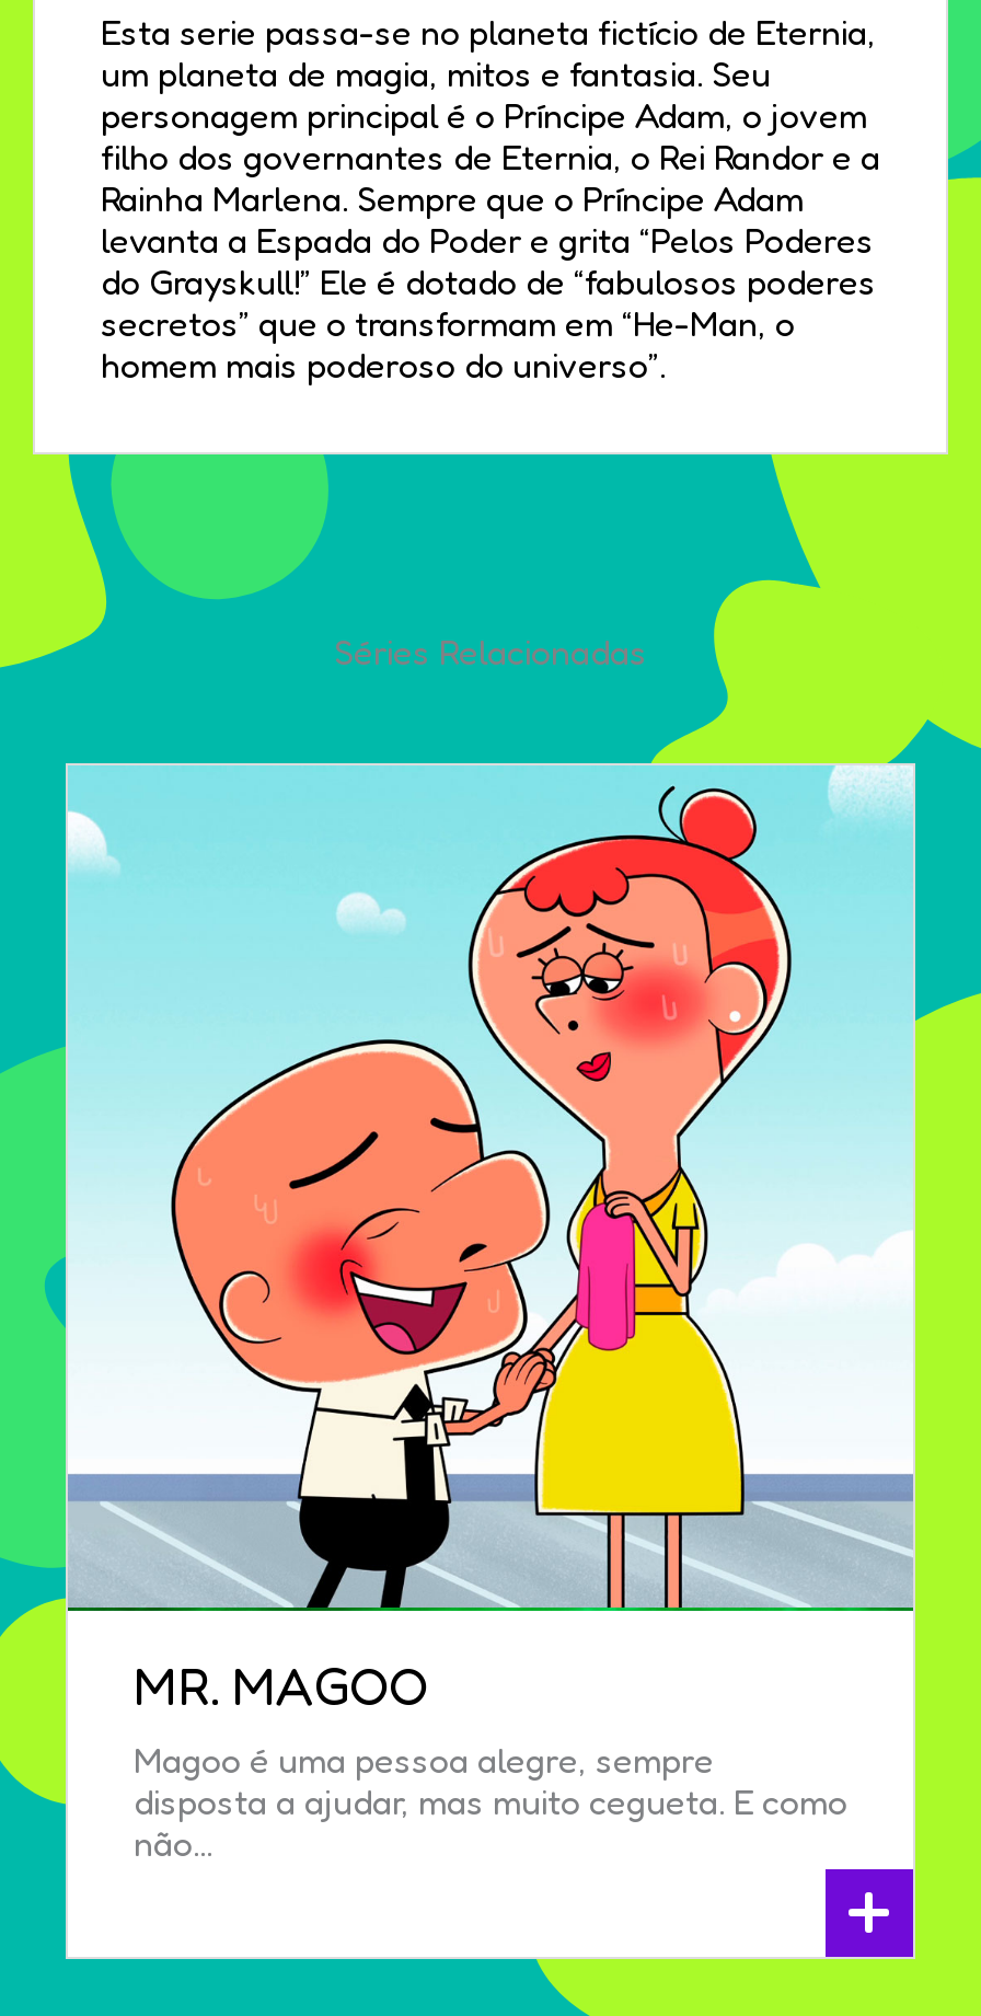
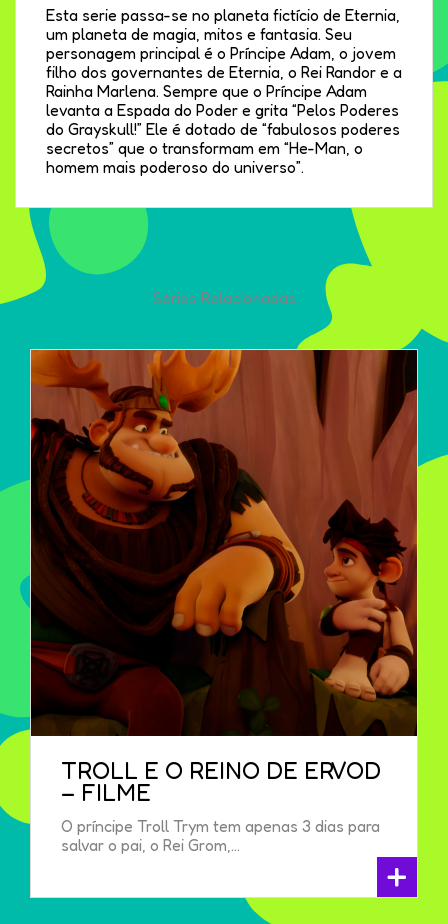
- [image]
- MR. MAGOO
- Magoo é uma pessoa alegre, sempre
- disposta a ajudar, mas muito cegueta. E como
- não...
+ [image]
+ TROLL E O REINO DE ERVOD
+ – FILME
+ O príncipe Troll Trym tem apenas 3 dias para
+ salvar o pai, o Rei Grom,...
